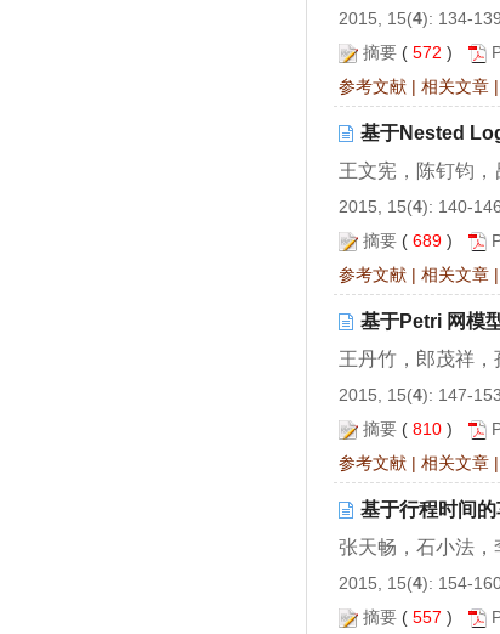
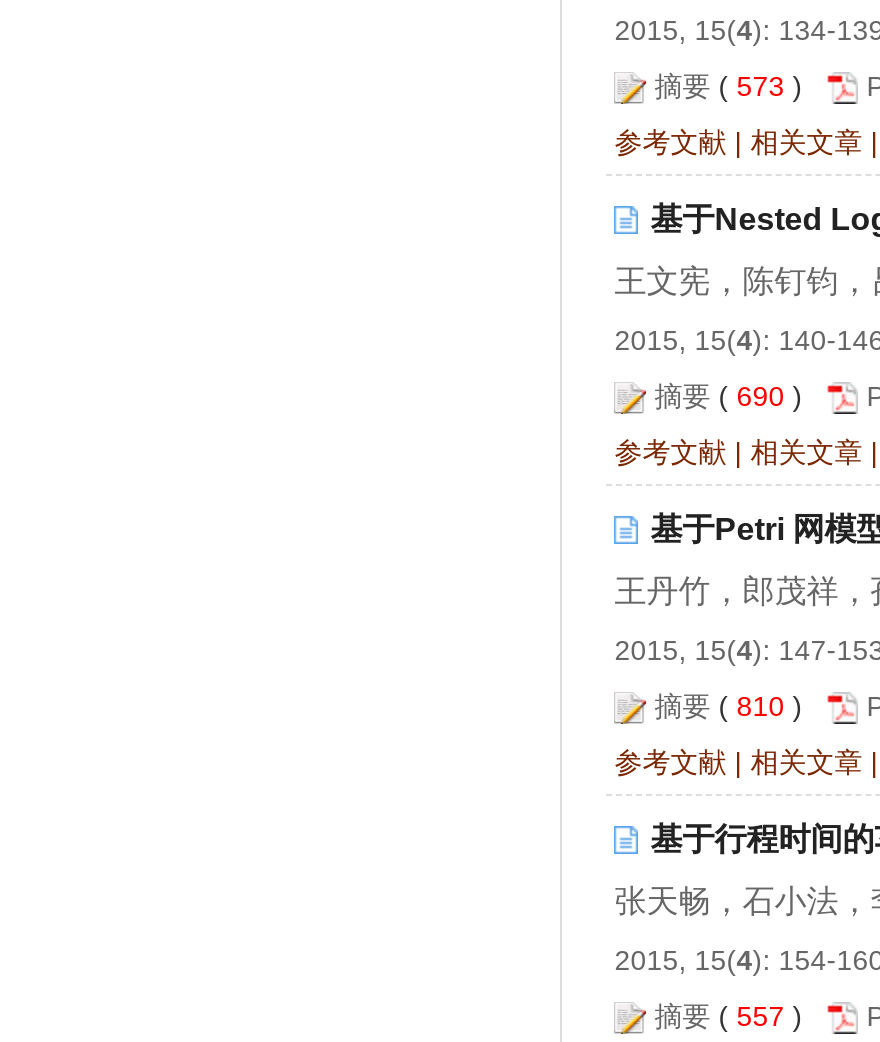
- 摘要( 572)
+ 摘要( 573)

- 摘要( 689)
+ 摘要( 690)
